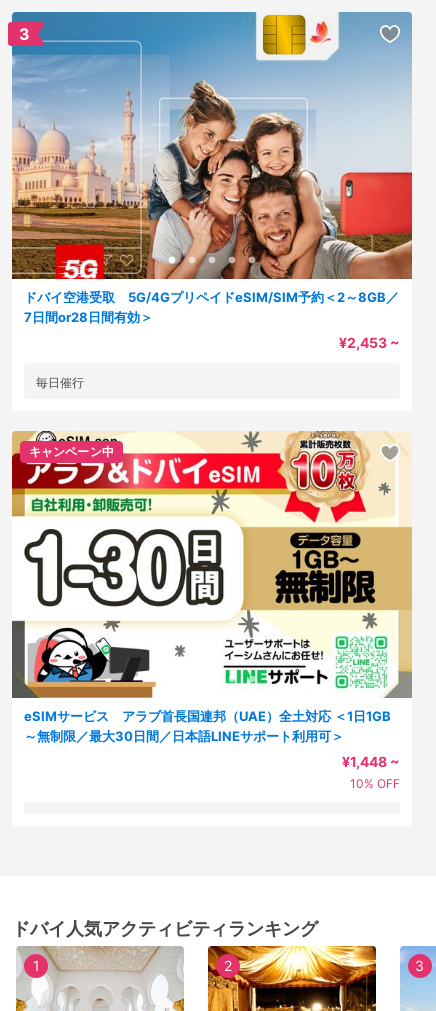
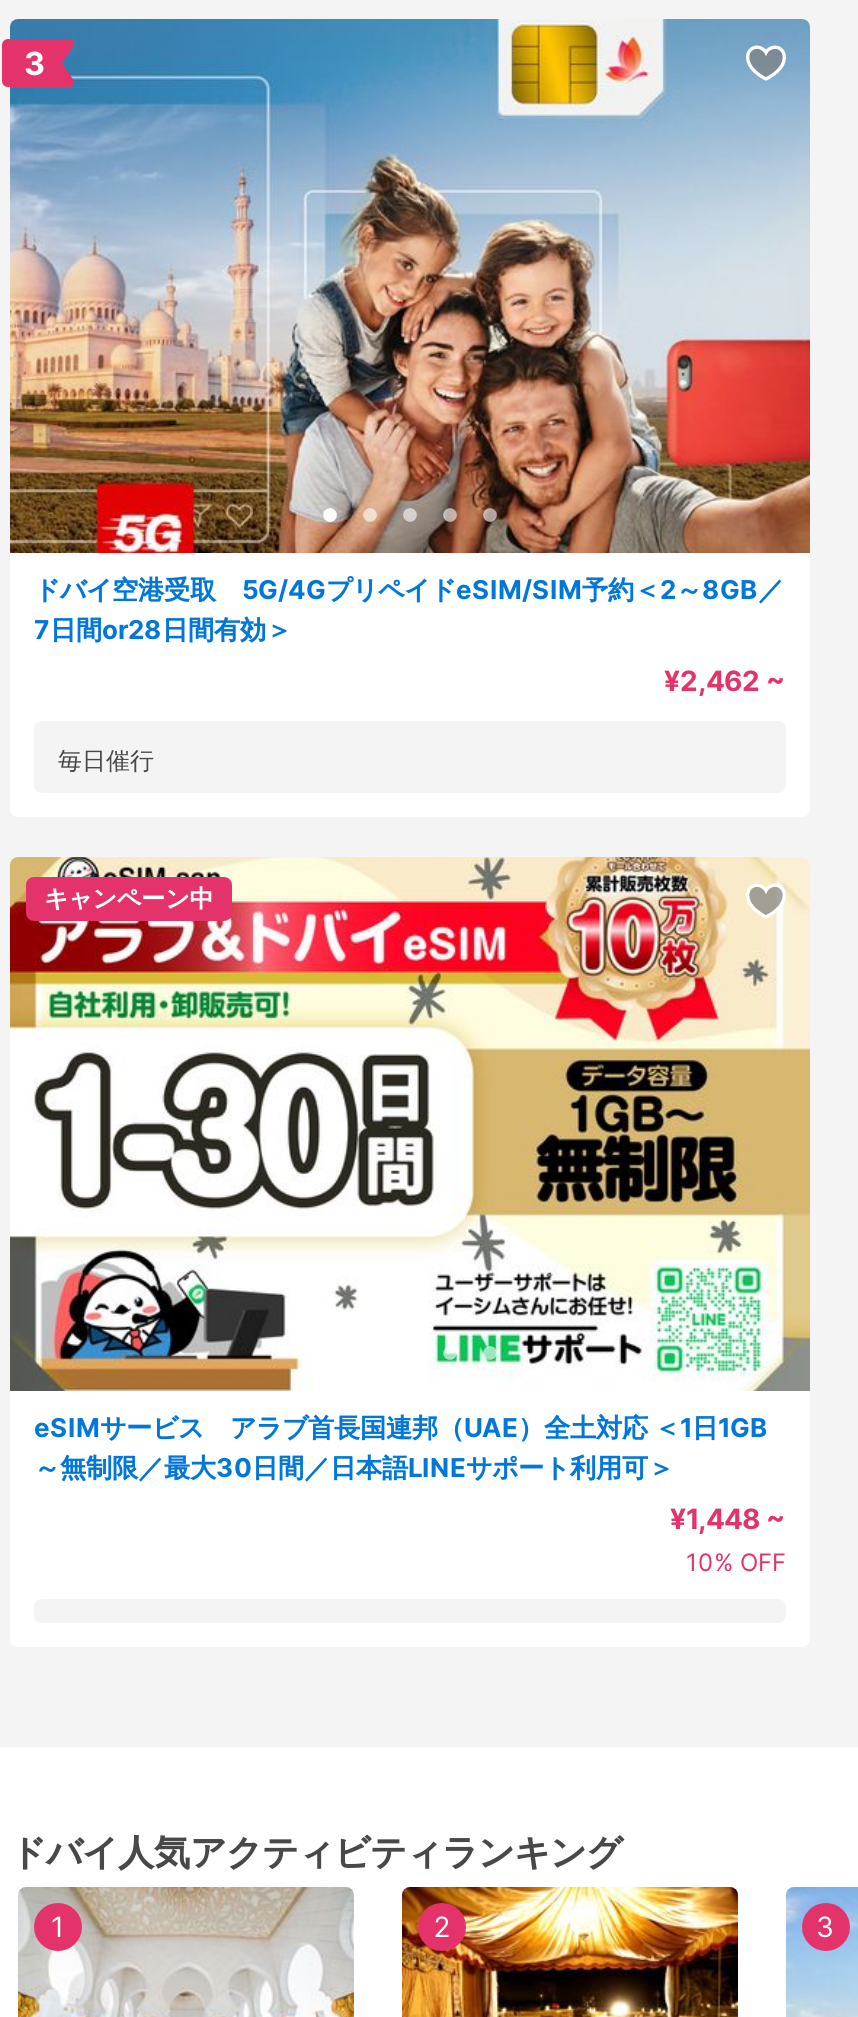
- ¥2,453 ~
+ ¥2,462 ~
